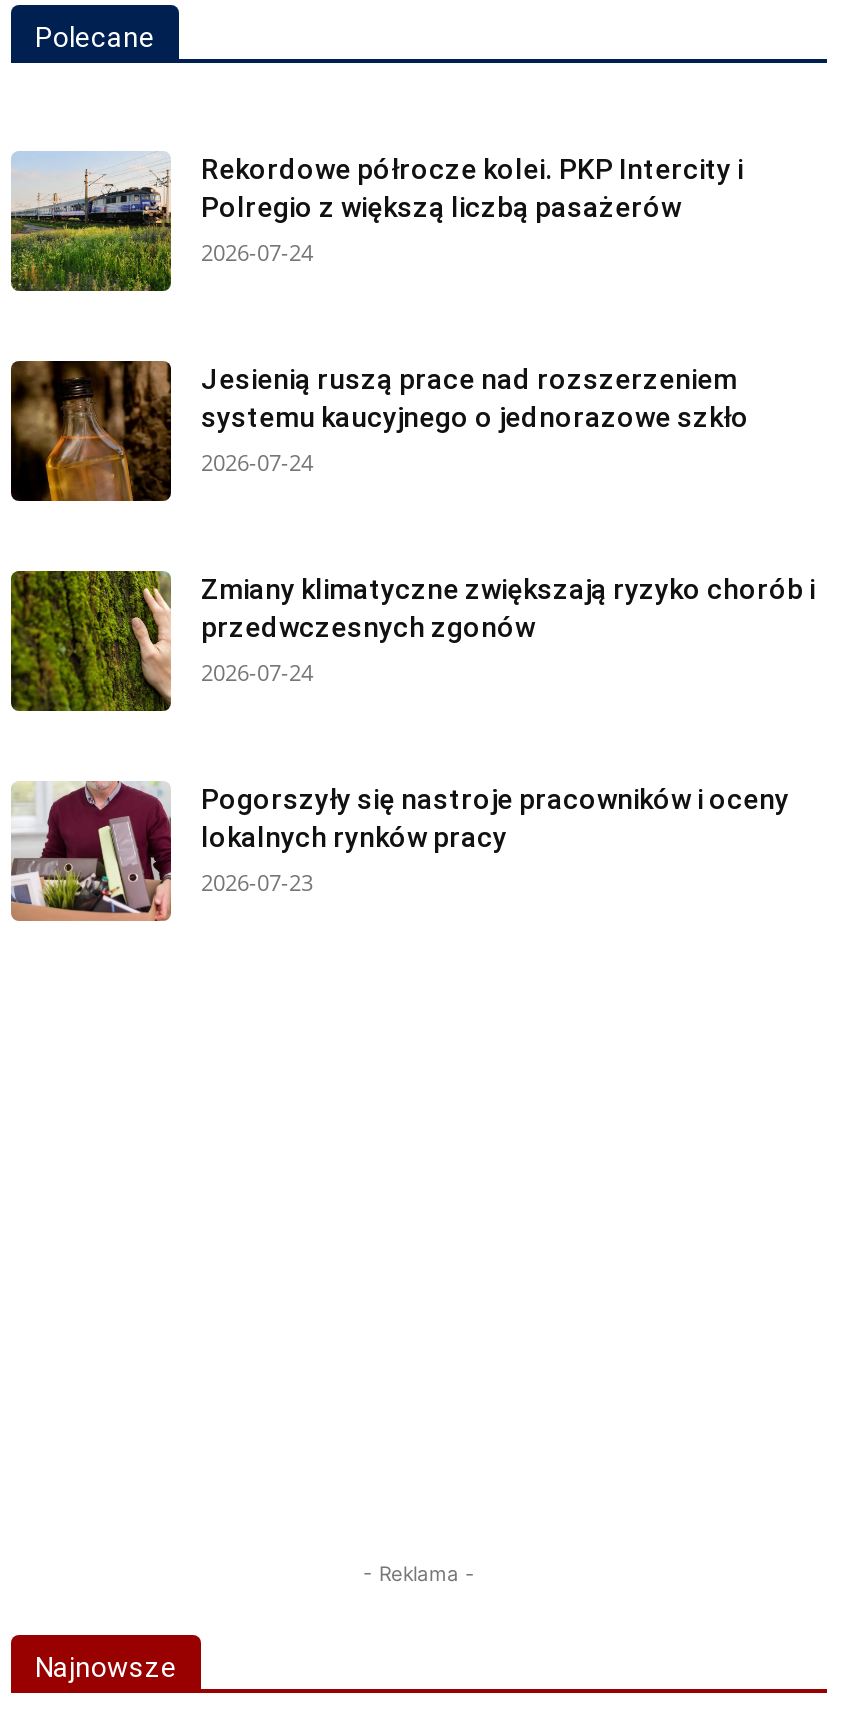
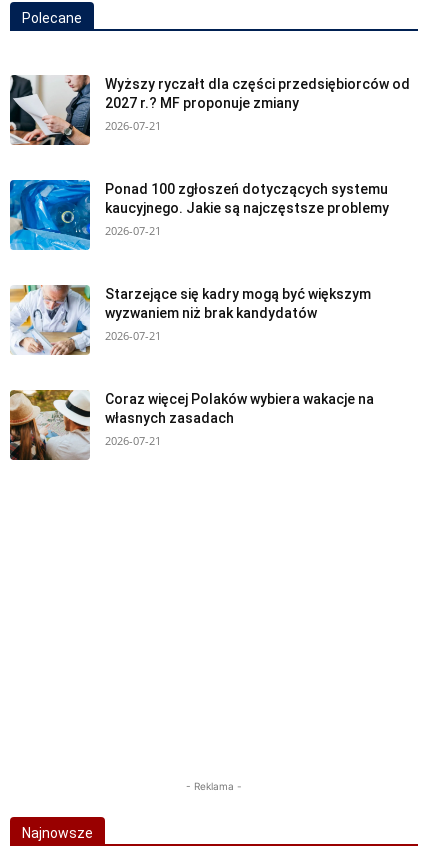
- [image]
- Rekordowe półrocze kolei. PKP Intercity i
- Polregio z większą liczbą pasażerów
- 2026-07-24
+ [image]
+ Wyższy ryczałt dla części przedsiębiorców od
+ 2027 r.? MF proponuje zmiany
+ 2026-07-21

- [image]
- Jesienią ruszą prace nad rozszerzeniem
- systemu kaucyjnego o jednorazowe szkło
- 2026-07-24
+ [image]
+ Ponad 100 zgłoszeń dotyczących systemu
+ kaucyjnego. Jakie są najczęstsze problemy
+ 2026-07-21

- [image]
- Zmiany klimatyczne zwiększają ryzyko chorób i
- przedwczesnych zgonów
- 2026-07-24
+ [image]
+ Starzejące się kadry mogą być większym
+ wyzwaniem niż brak kandydatów
+ 2026-07-21

- [image]
- Pogorszyły się nastroje pracowników i oceny
- lokalnych rynków pracy
- 2026-07-23
+ [image]
+ Coraz więcej Polaków wybiera wakacje na
+ własnych zasadach
+ 2026-07-21
